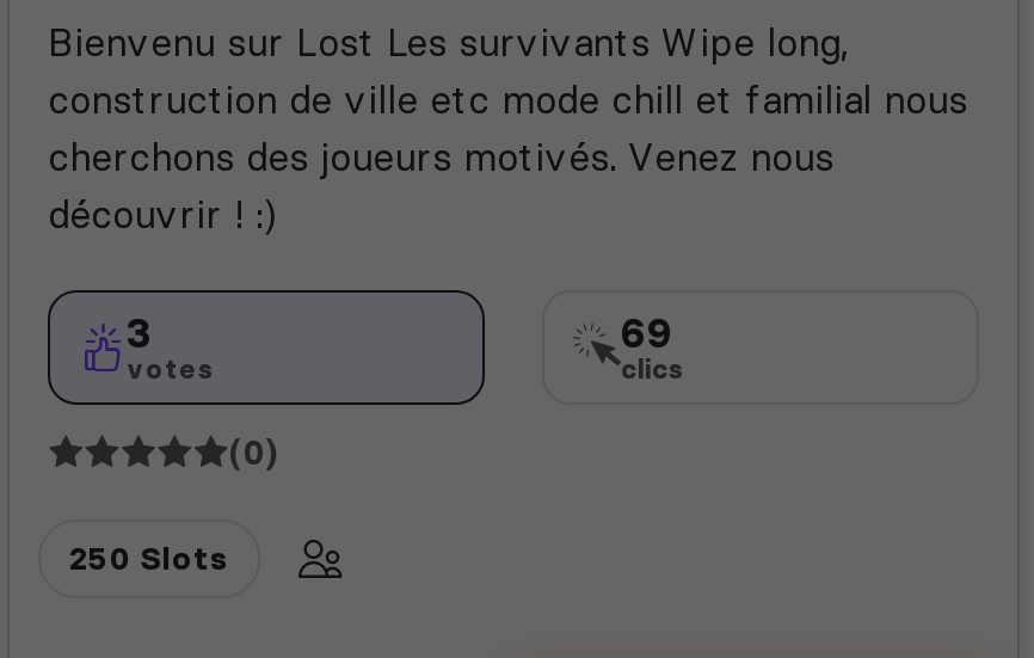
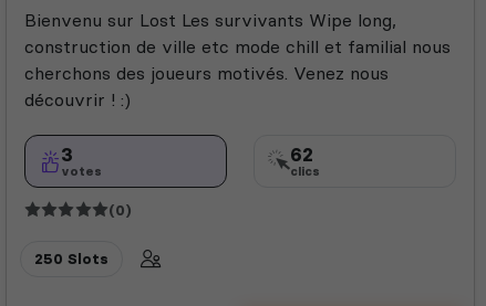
- 69
+ 62
